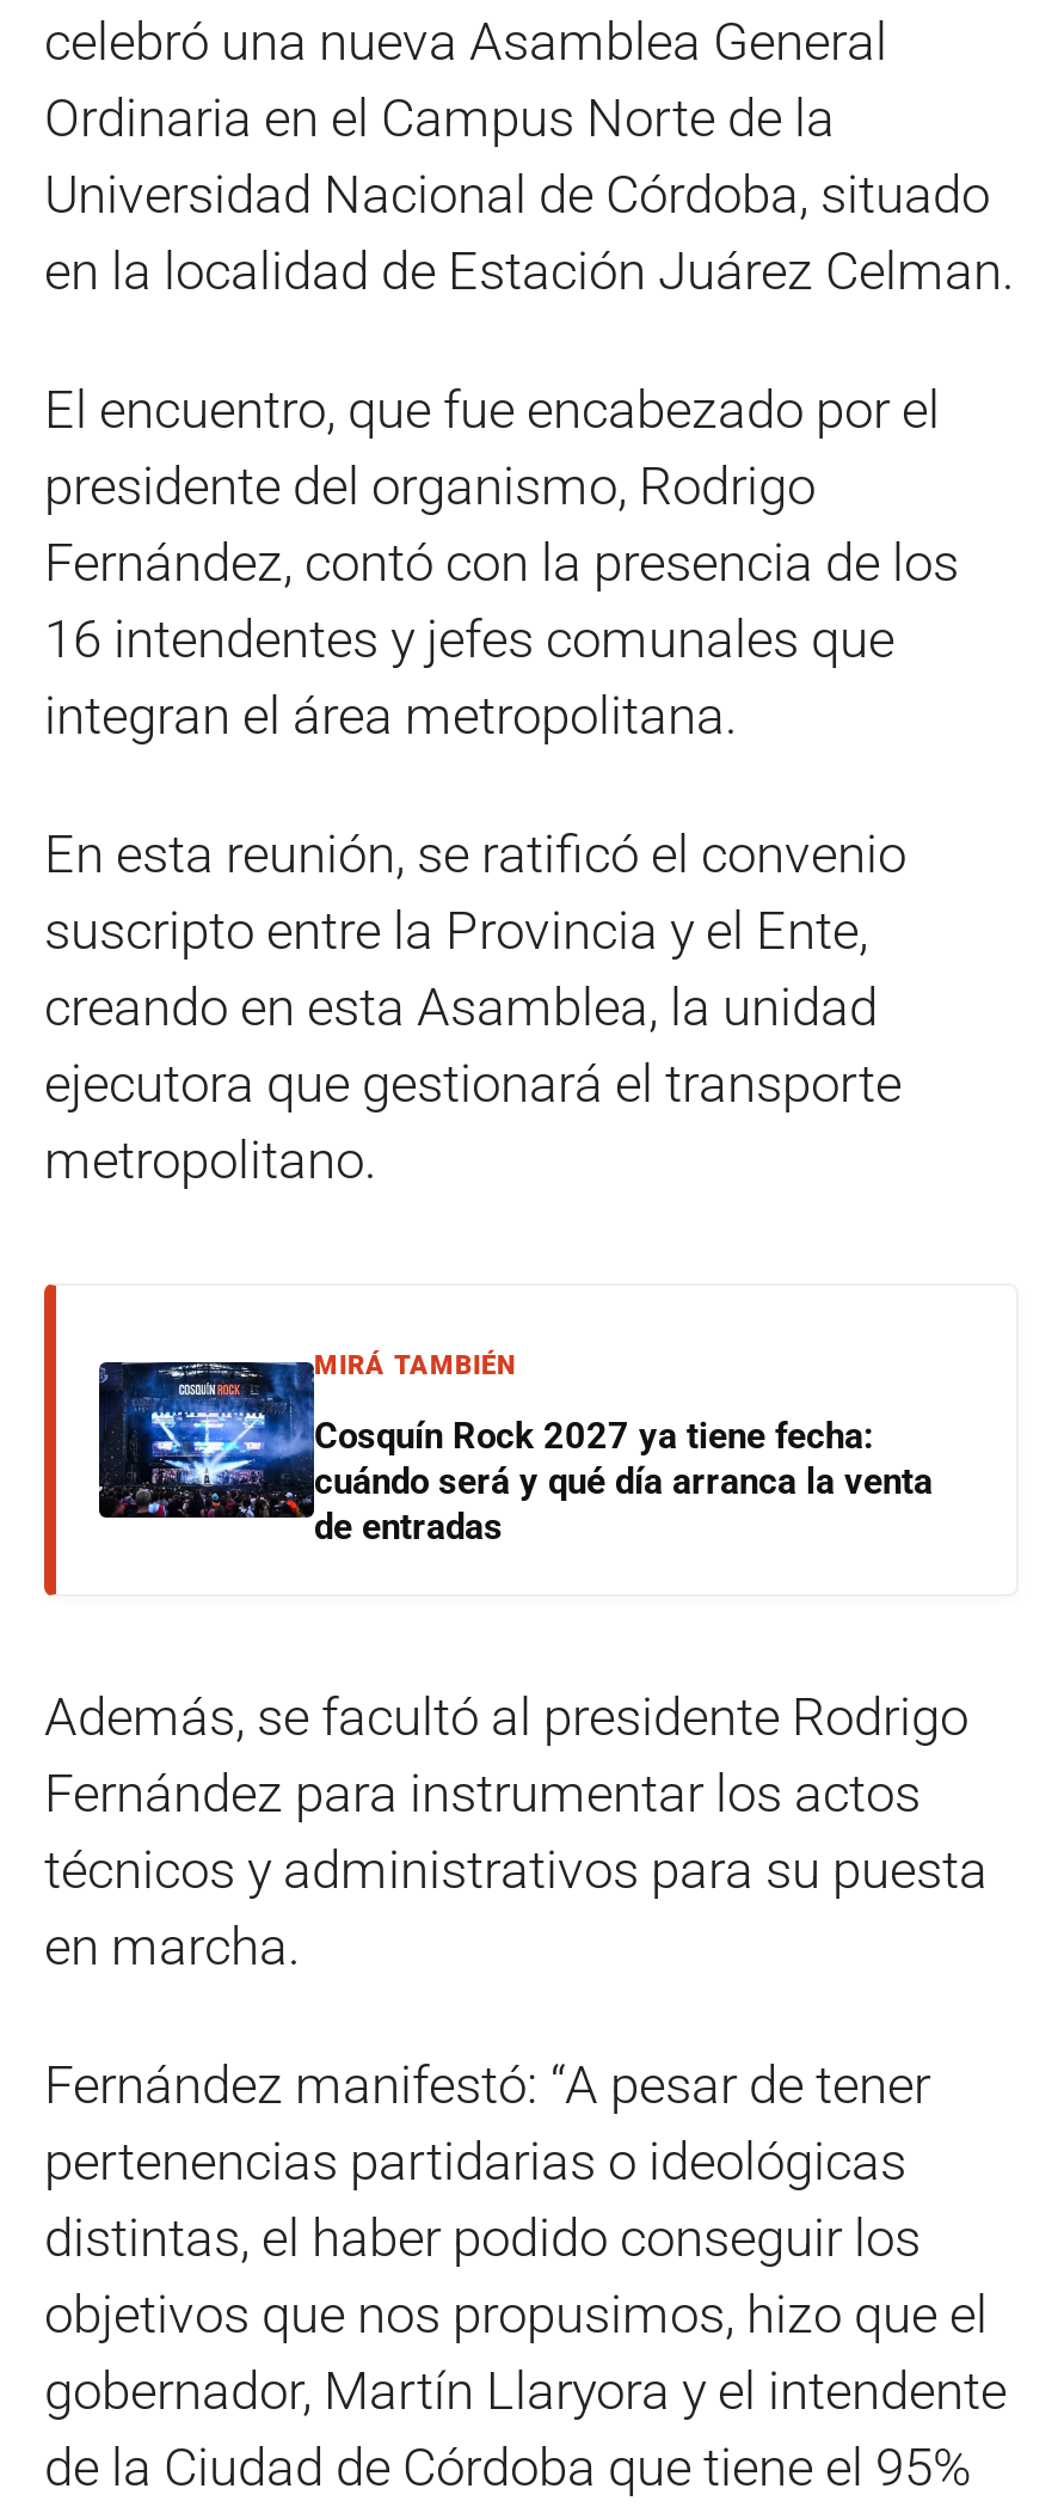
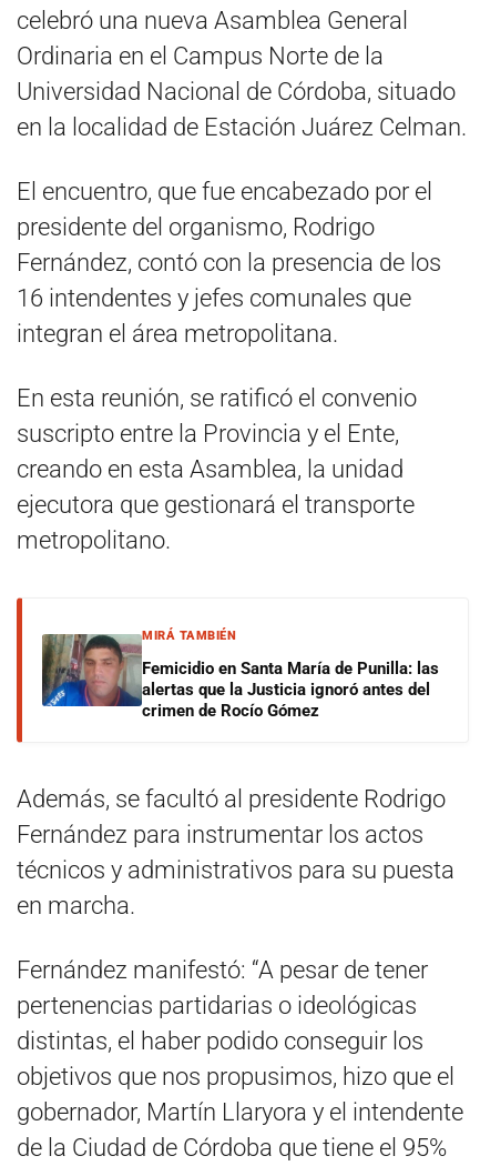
- [image]
- Cosquín Rock 2027 ya tiene fecha:
- cuándo será y qué día arranca la venta
- de entradas
+ [image]
+ Femicidio en Santa María de Punilla: las
+ alertas que la Justicia ignoró antes del
+ crimen de Rocío Gómez
